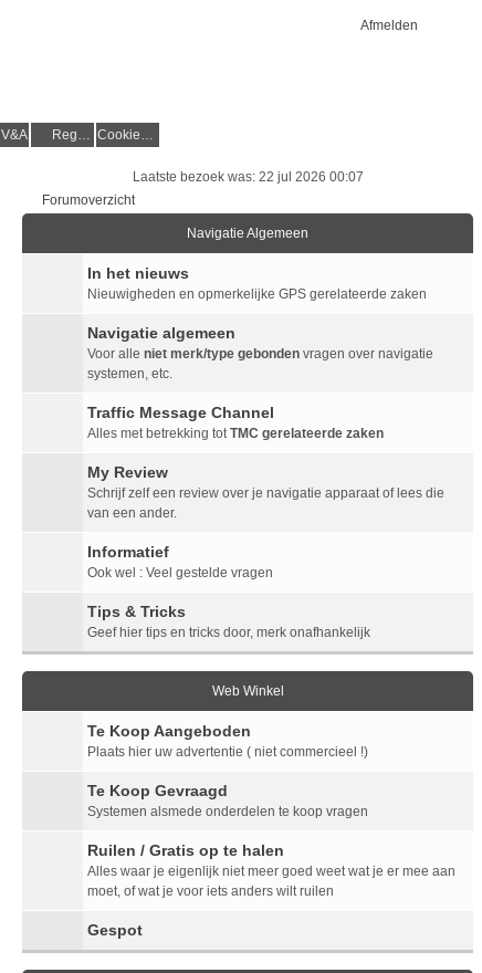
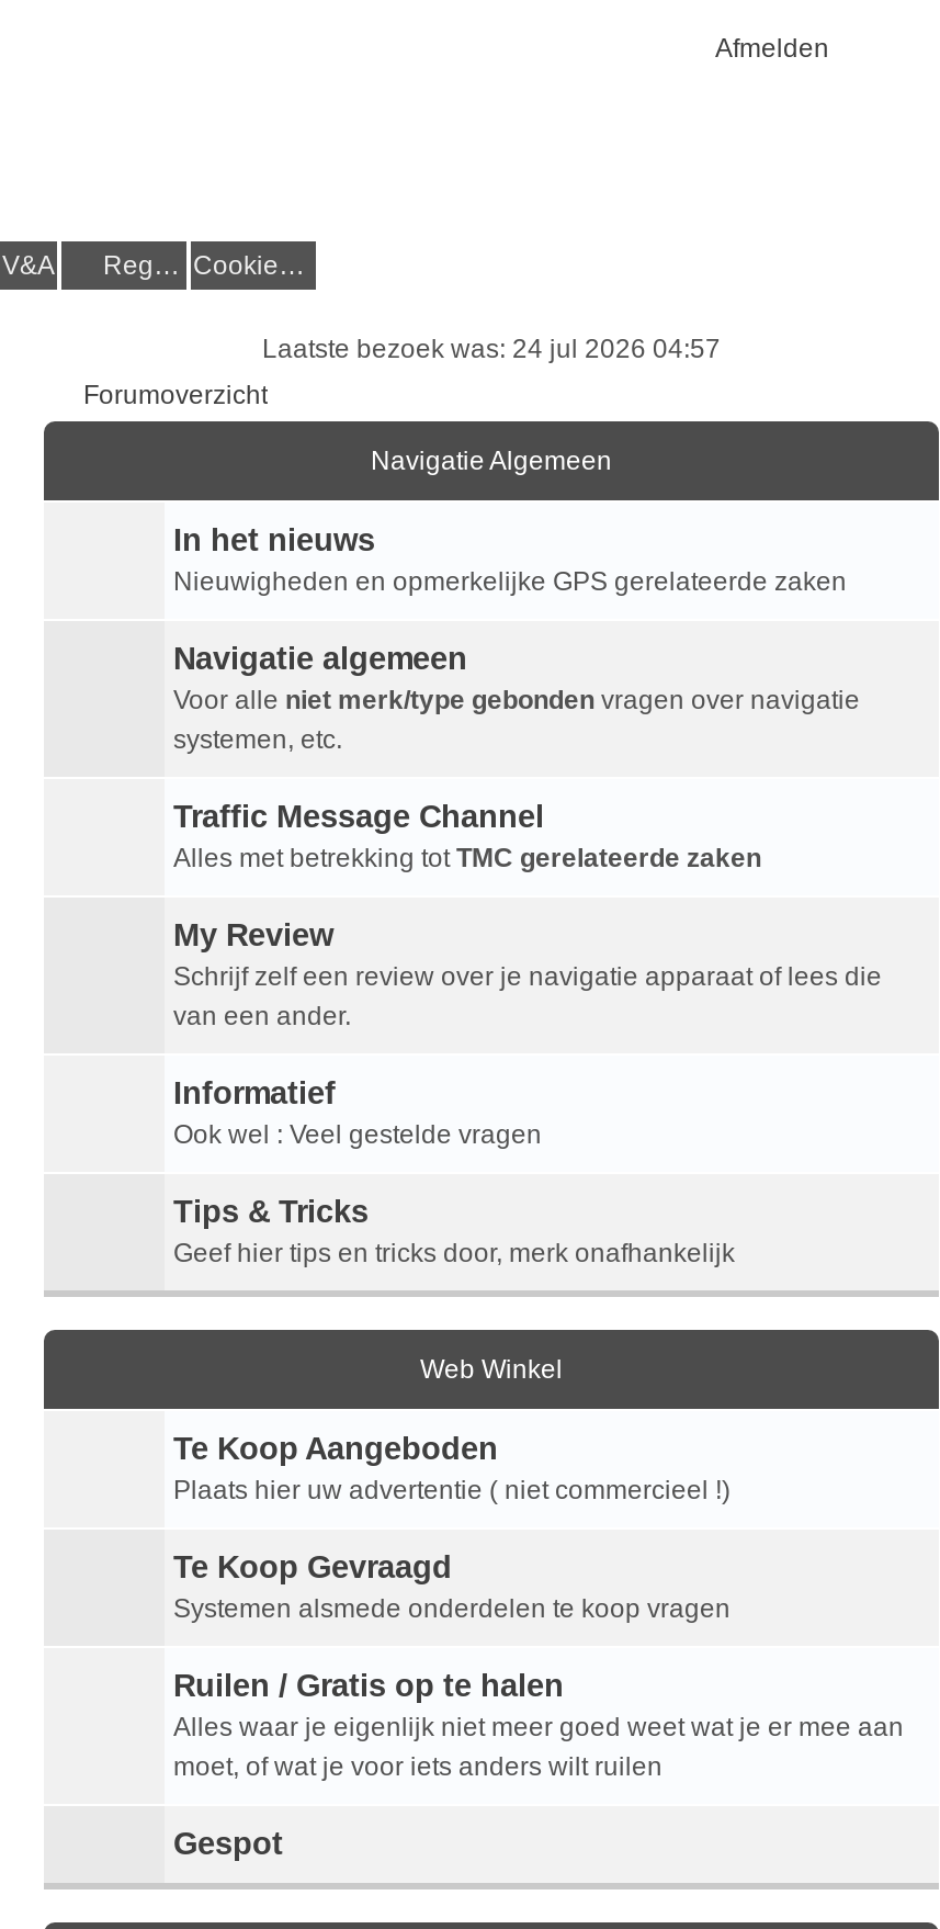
- Laatste bezoek was: 22 jul 2026 00:07
+ Laatste bezoek was: 24 jul 2026 04:57
